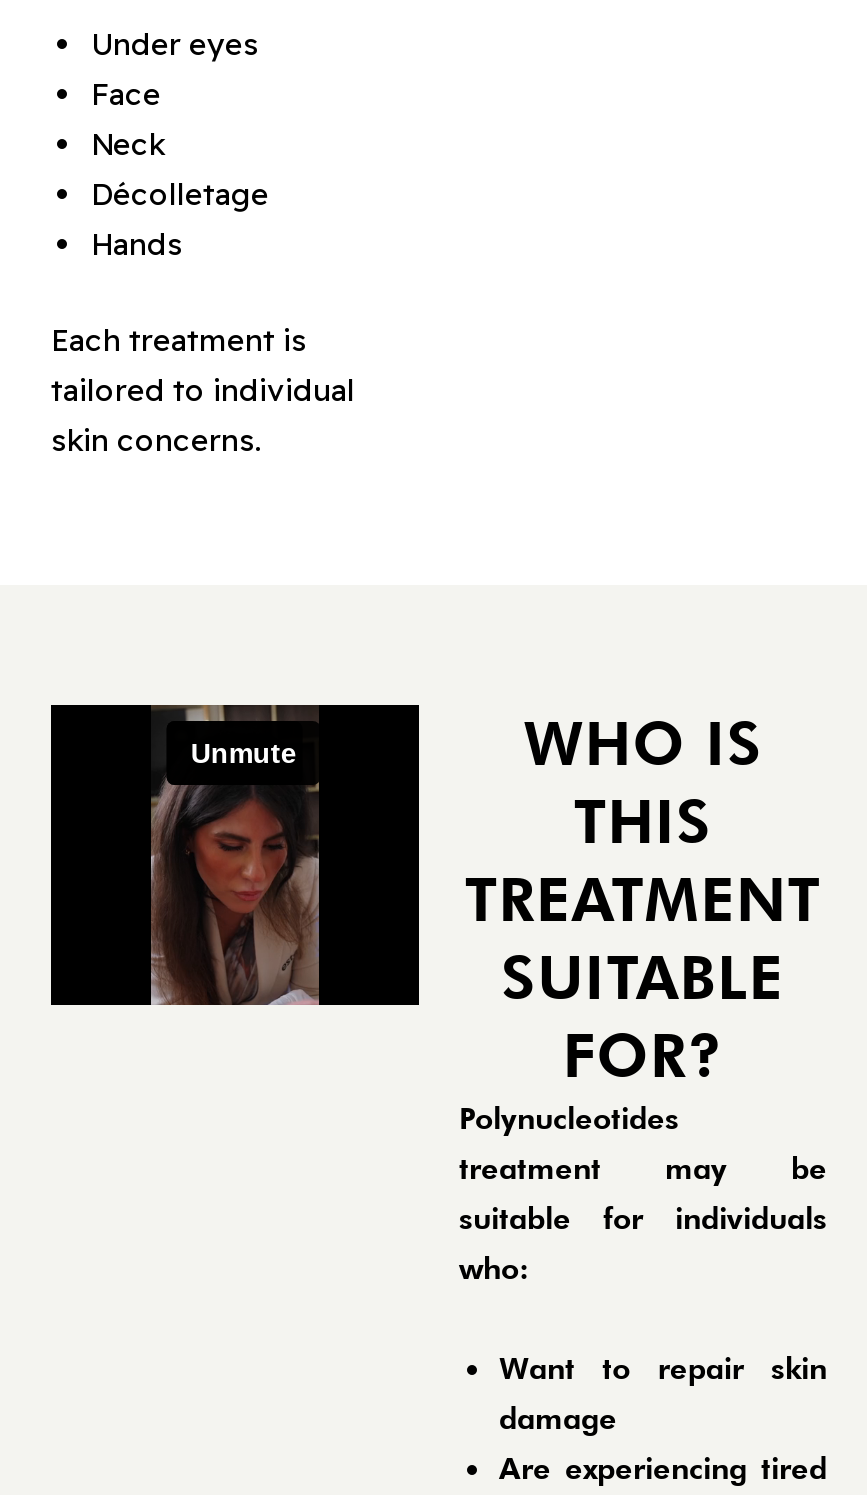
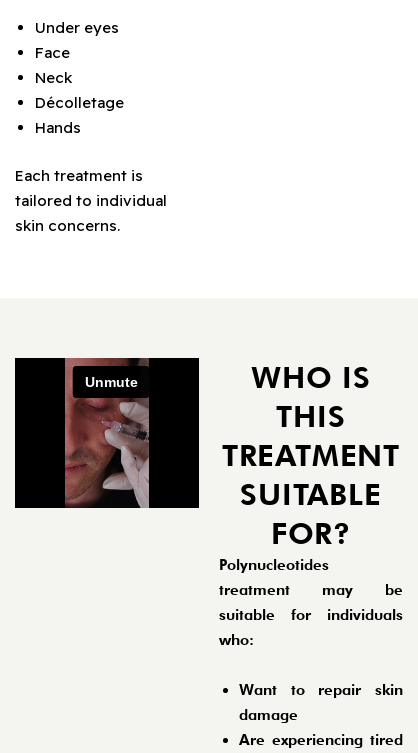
- [image]
+ [image]
